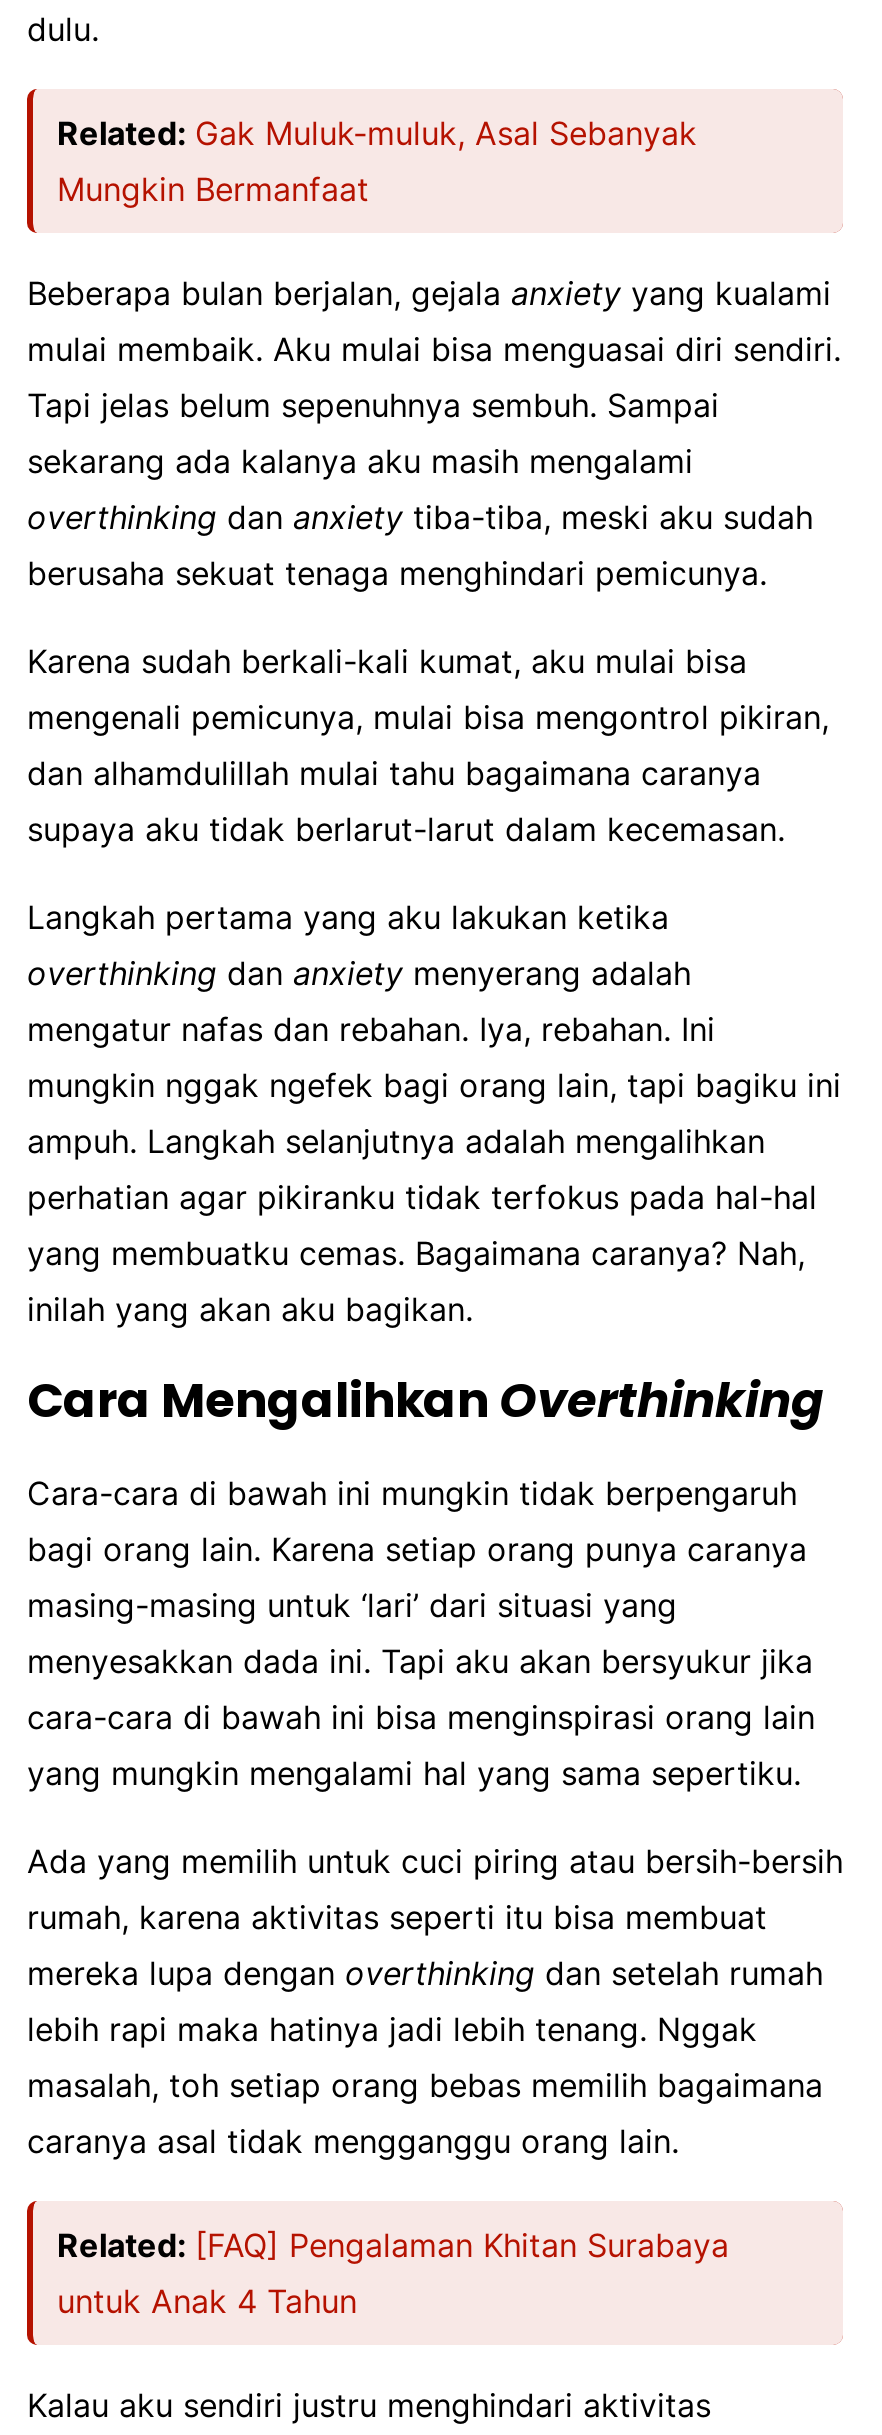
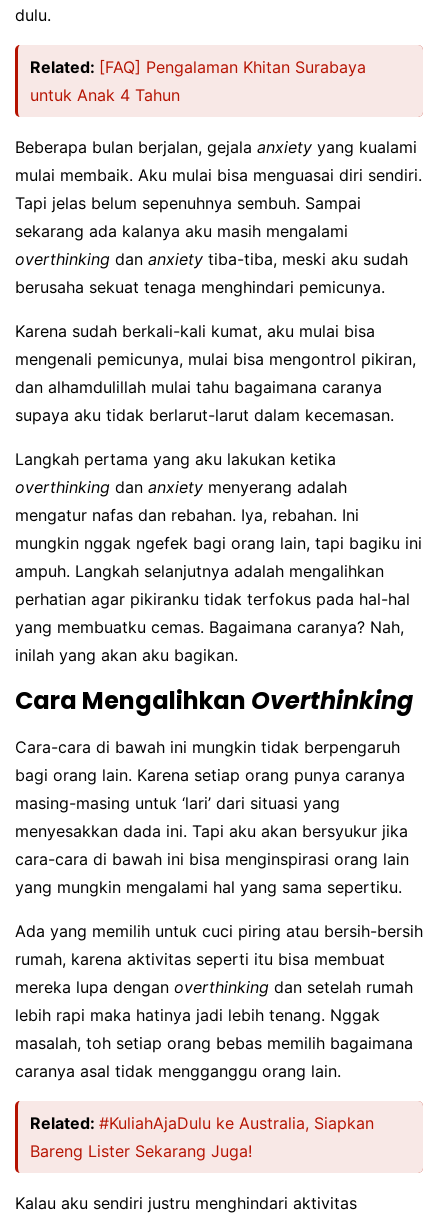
- Related: Gak Muluk-muluk, Asal Sebanyak
- Mungkin Bermanfaat

+ Related: #KuliahAjaDulu ke Australia, Siapkan
+ Bareng Lister Sekarang Juga!

moved up: Related: [FAQ] Pengalaman Khitan Surabaya | untuk Anak 4 Tahun
